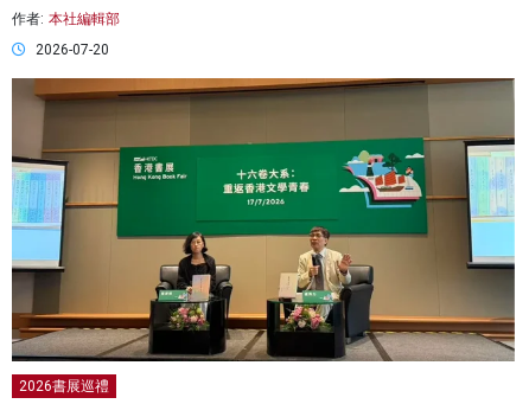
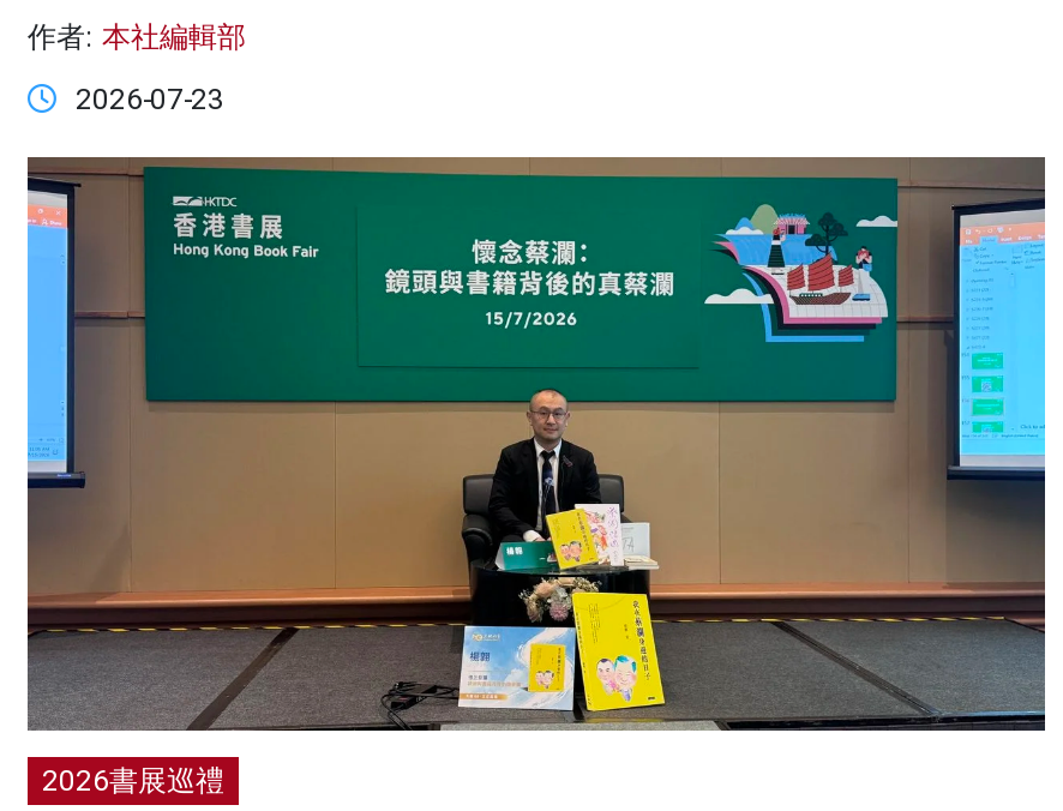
- 2026-07-20
+ 2026-07-23

- [image]
+ [image]
